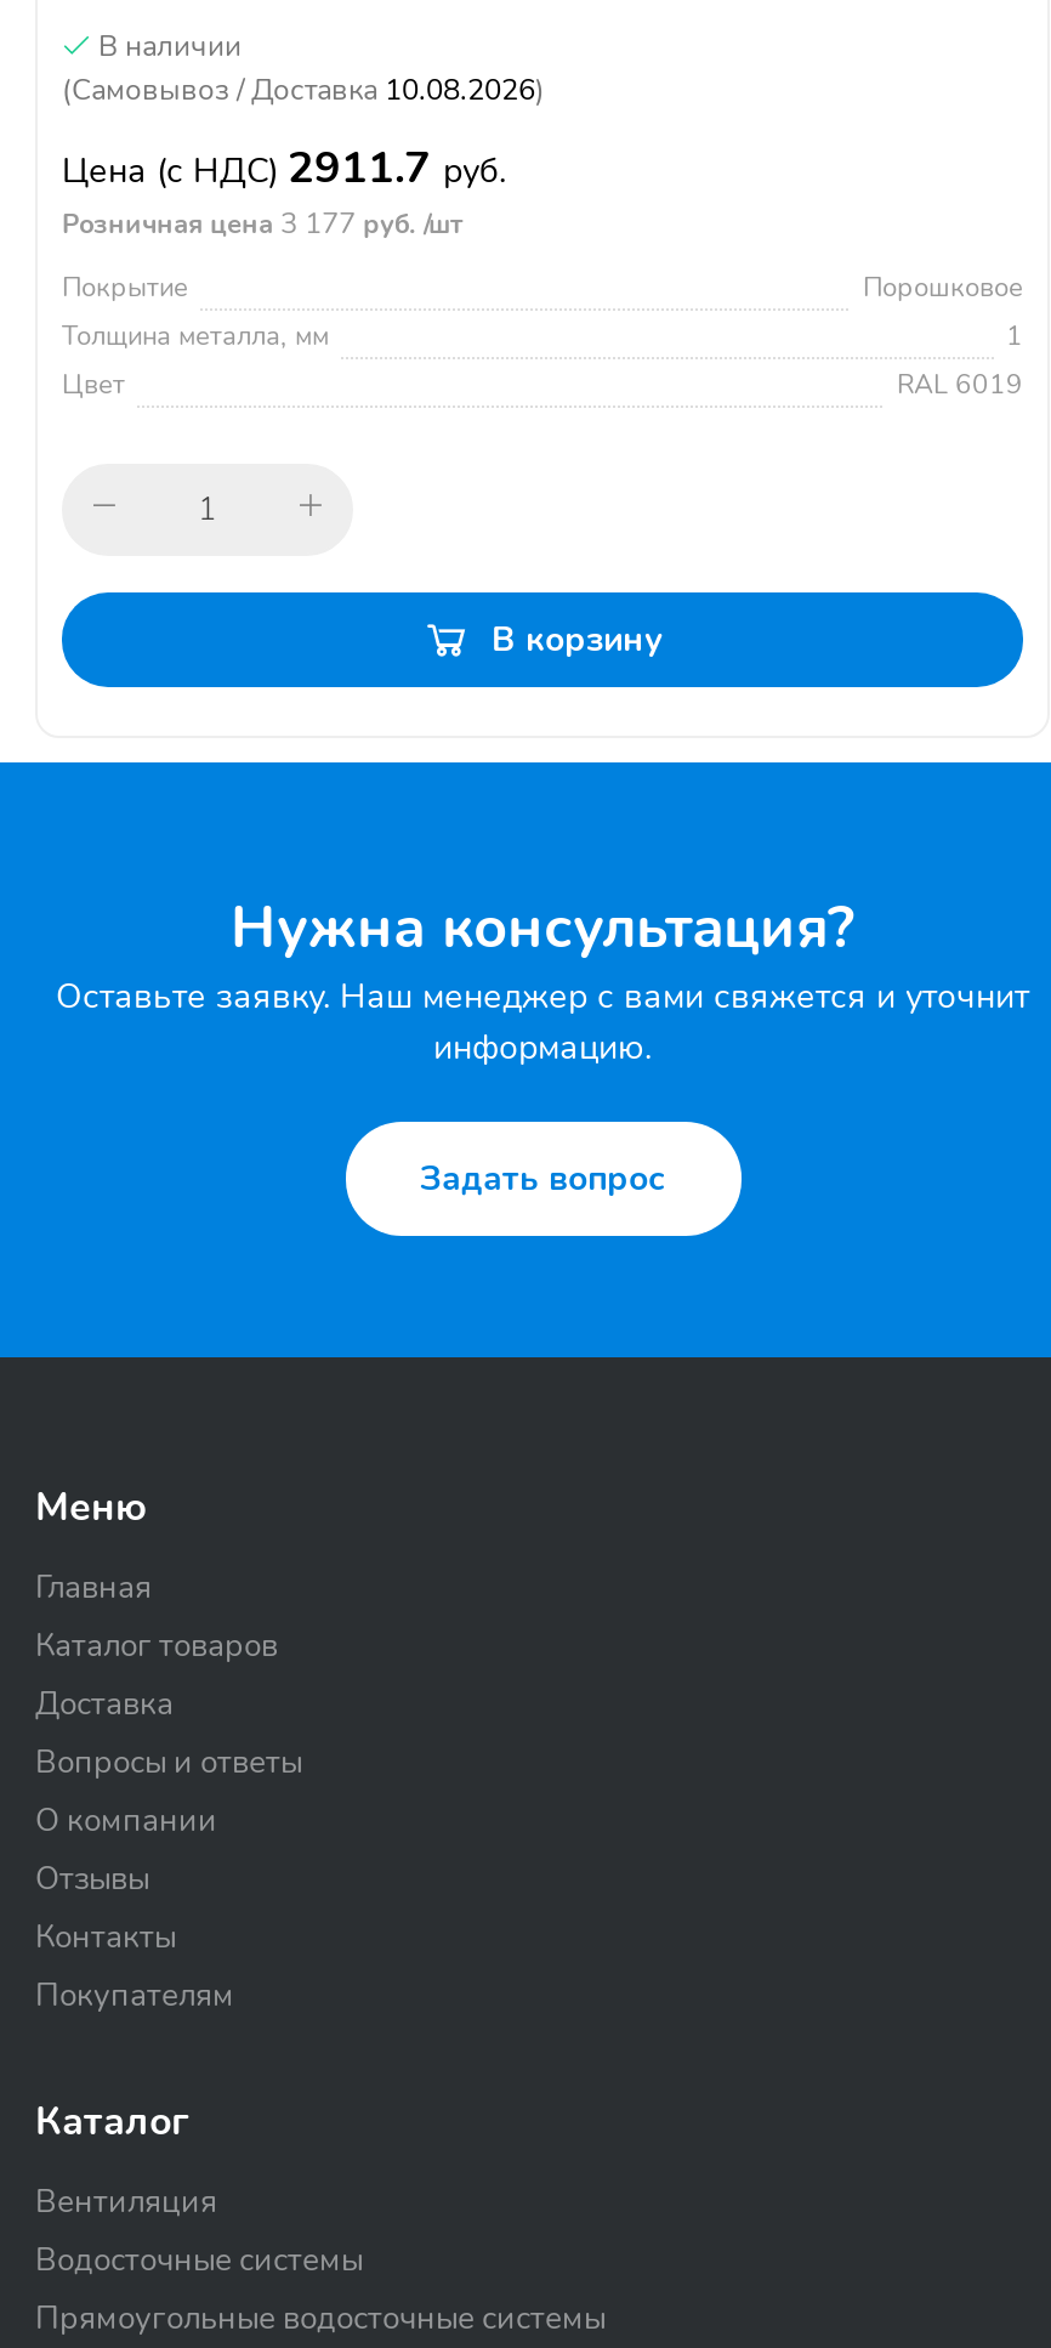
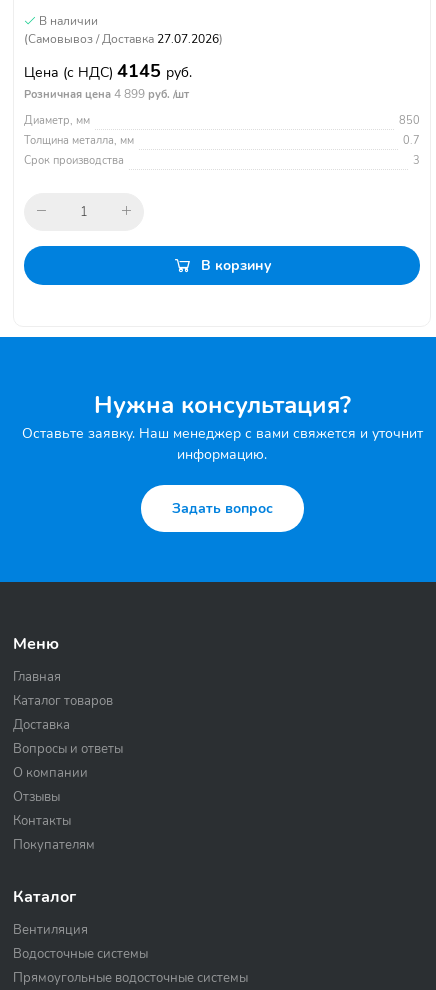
- (Самовывоз / Доставка 10.08.2026)
+ (Самовывоз / Доставка 27.07.2026)

- Цена (с НДС) 2911.7 руб.
- Розничная цена 3 177 руб. /шт
+ Цена (с НДС) 4145 руб.
+ Розничная цена 4 899 руб. /шт

- Покрытие
- Порошковое
+ Диаметр, мм
+ 850

- 1
- Цвет
- RAL 6019
+ 0.7
+ Срок производства
+ 3
